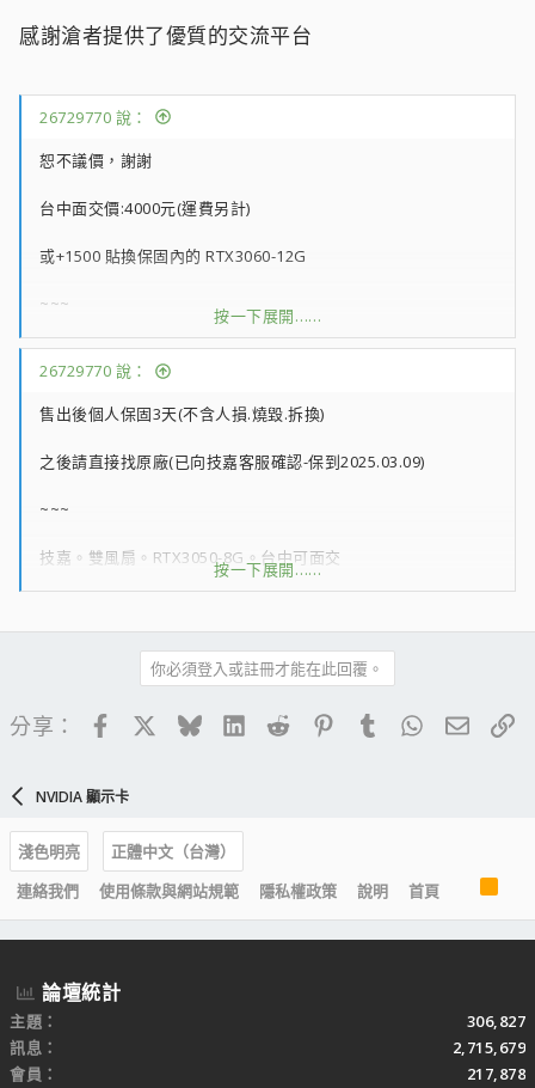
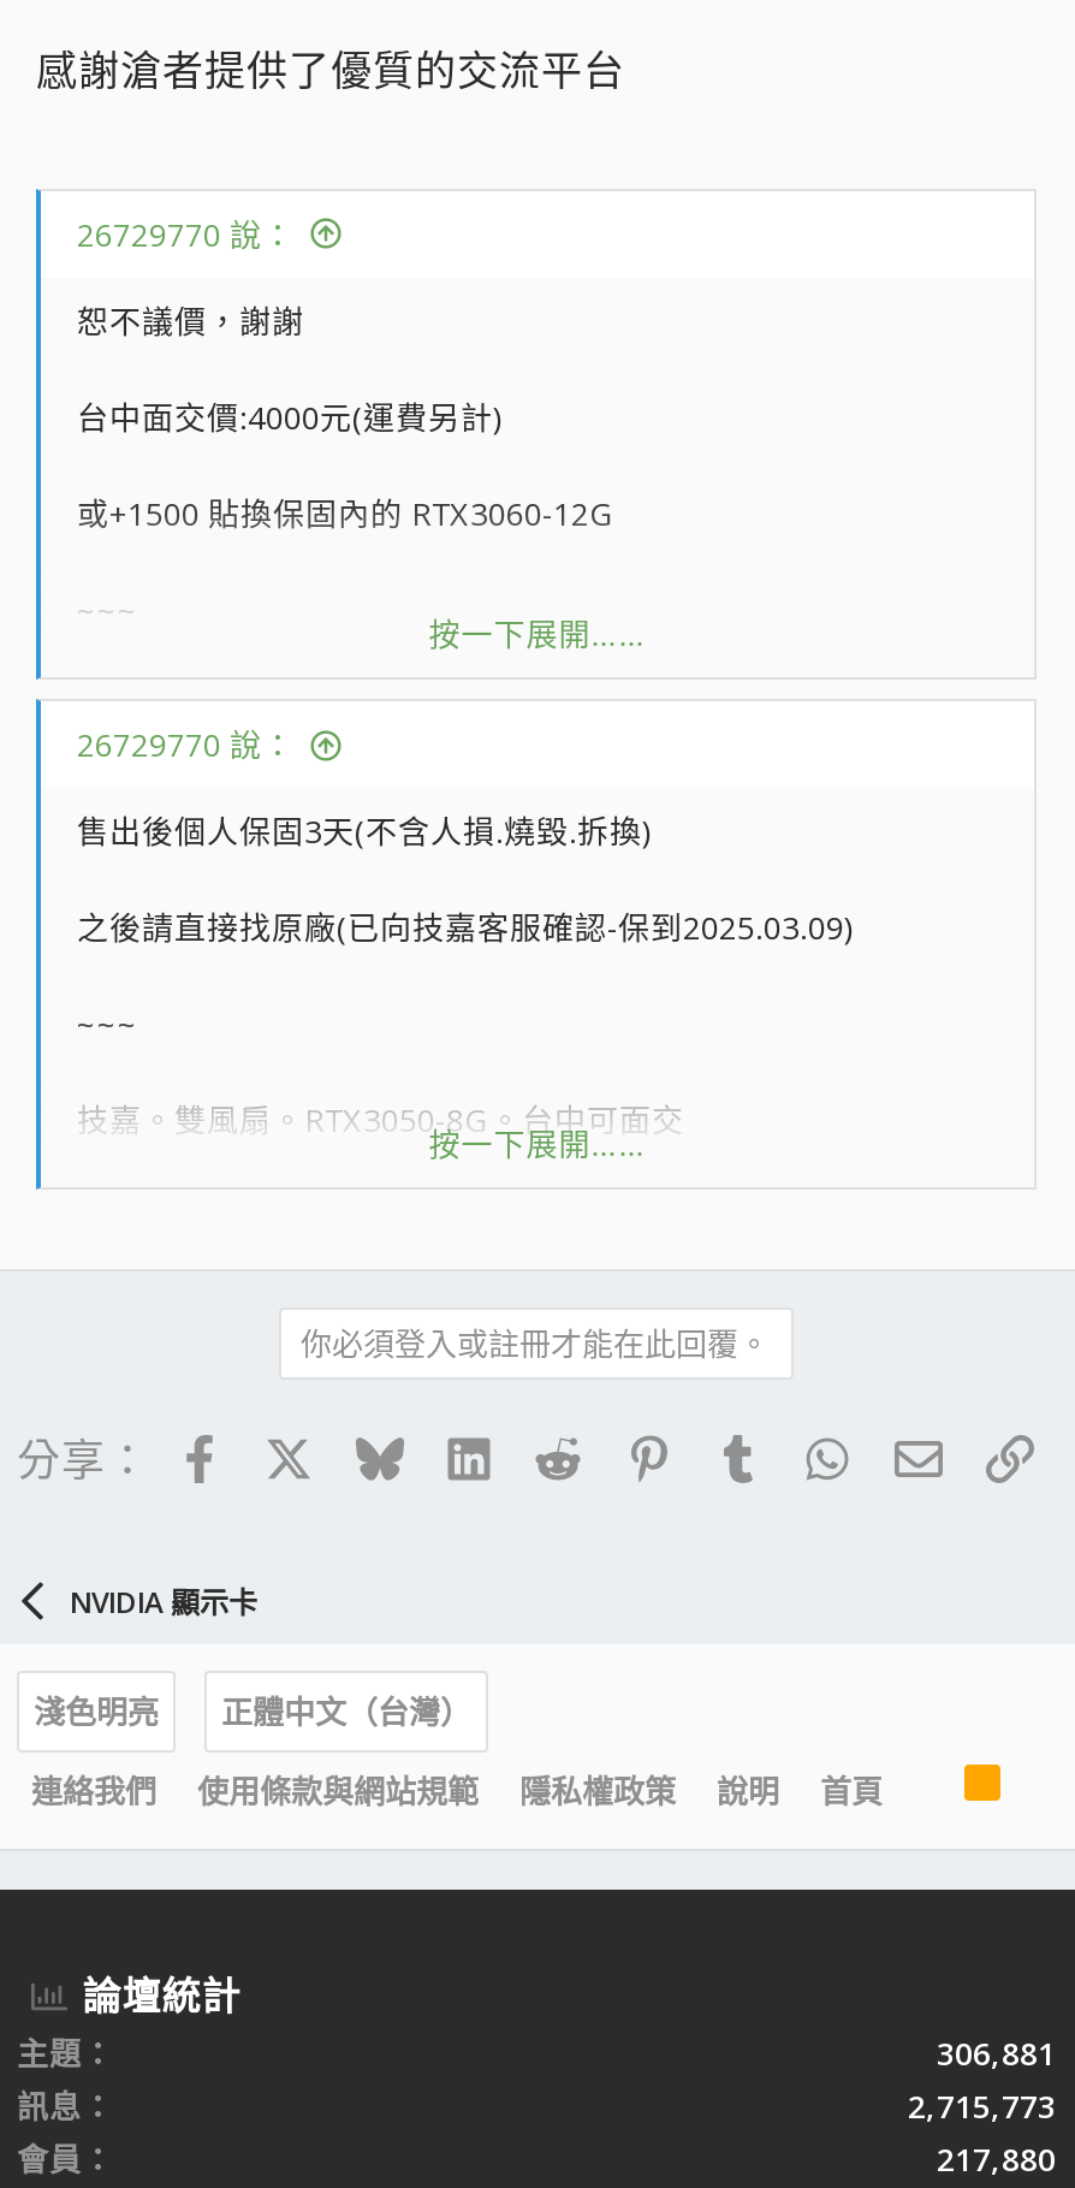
- 306,827
+ 306,881

- 2,715,679
+ 2,715,773

- 217,878
+ 217,880
